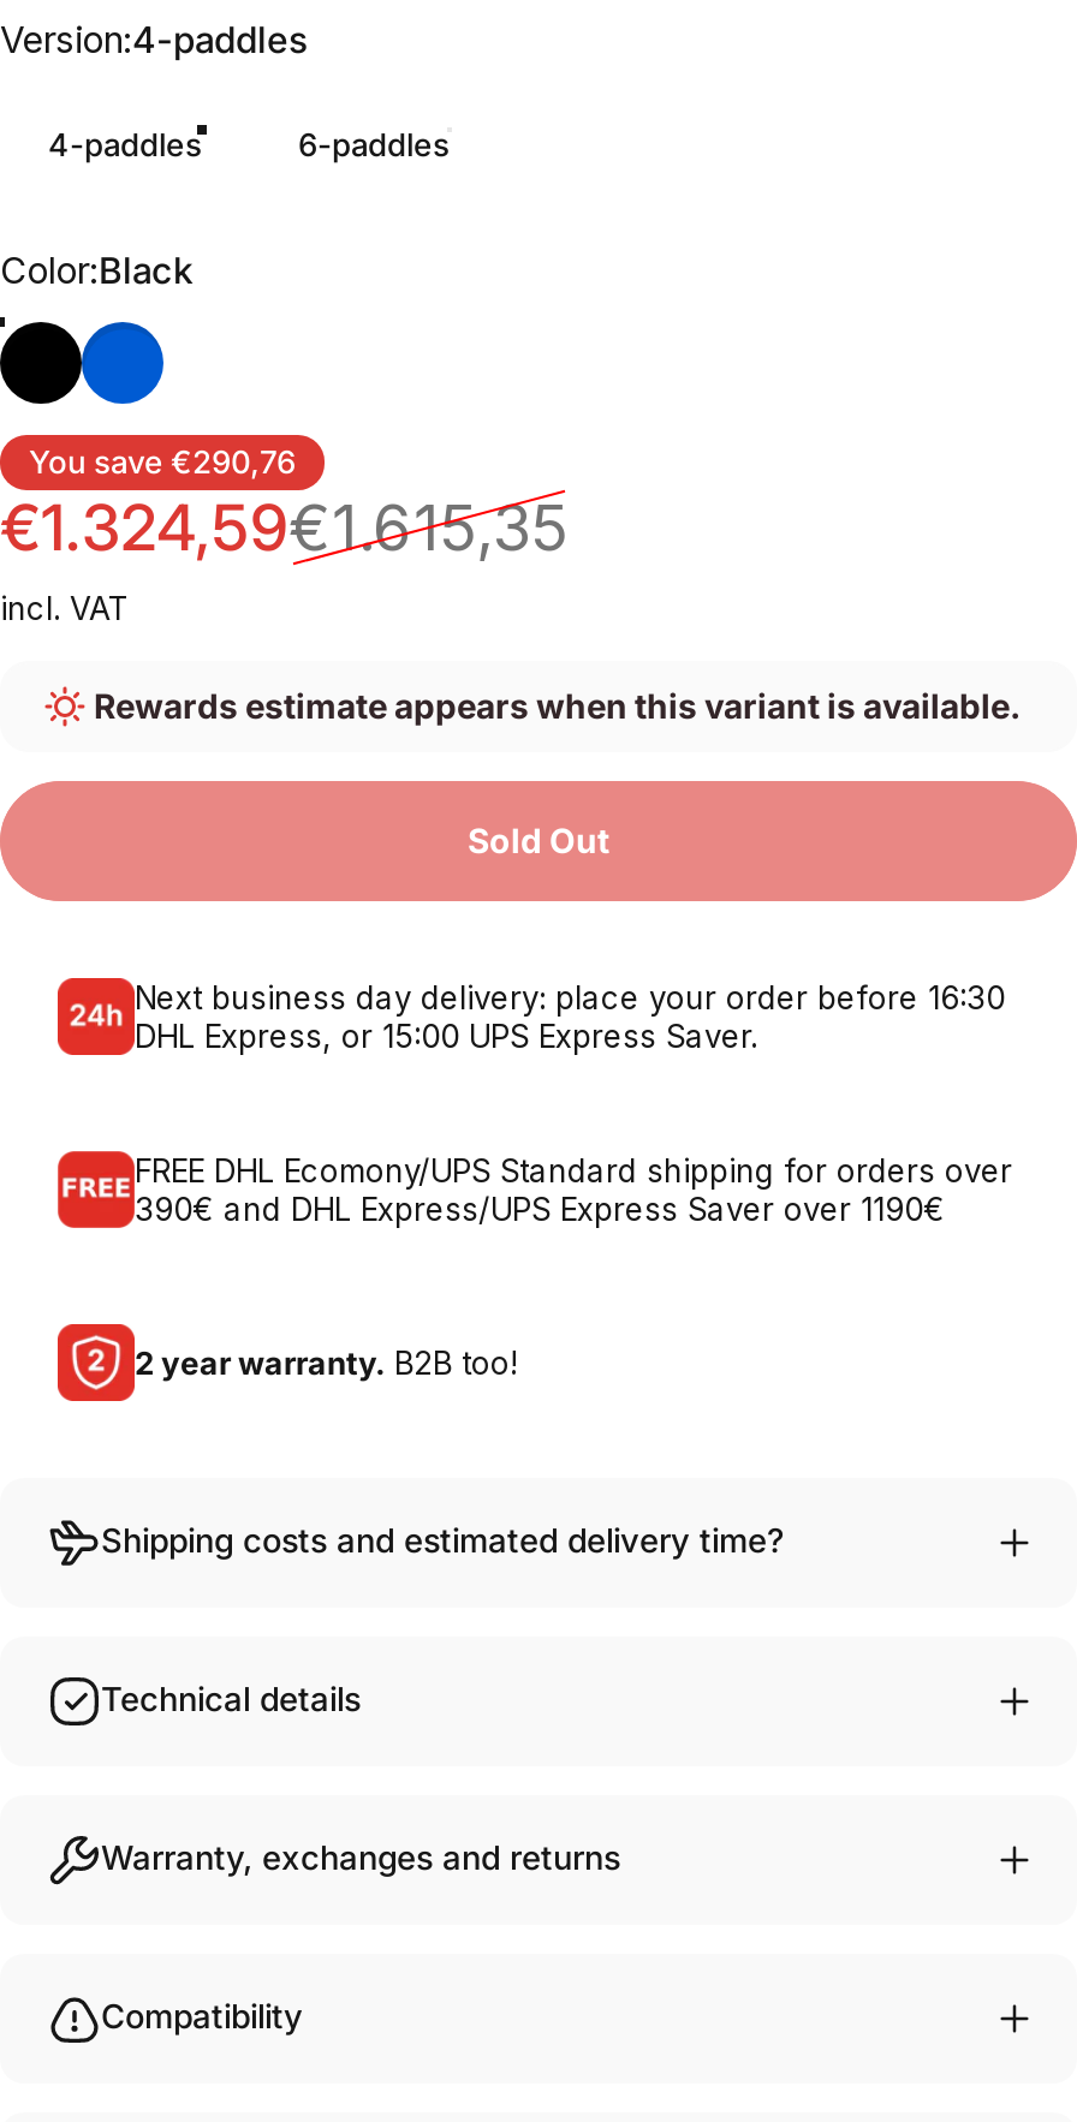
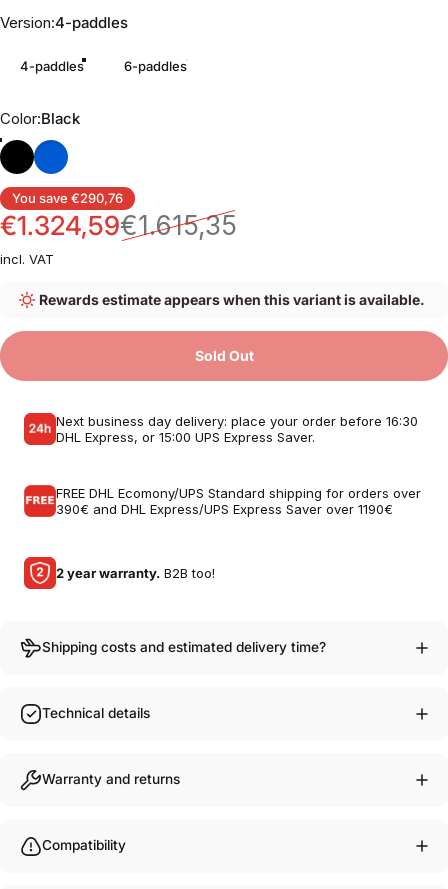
- Warranty, exchanges and returns
+ Warranty and returns
